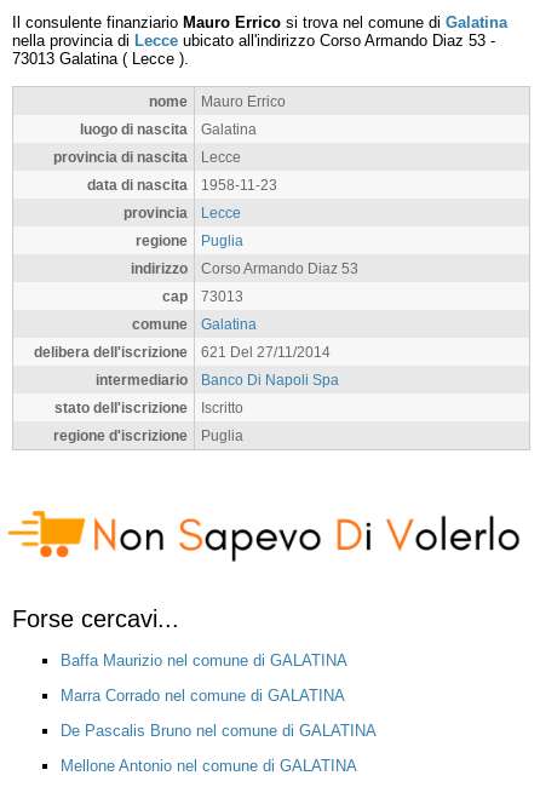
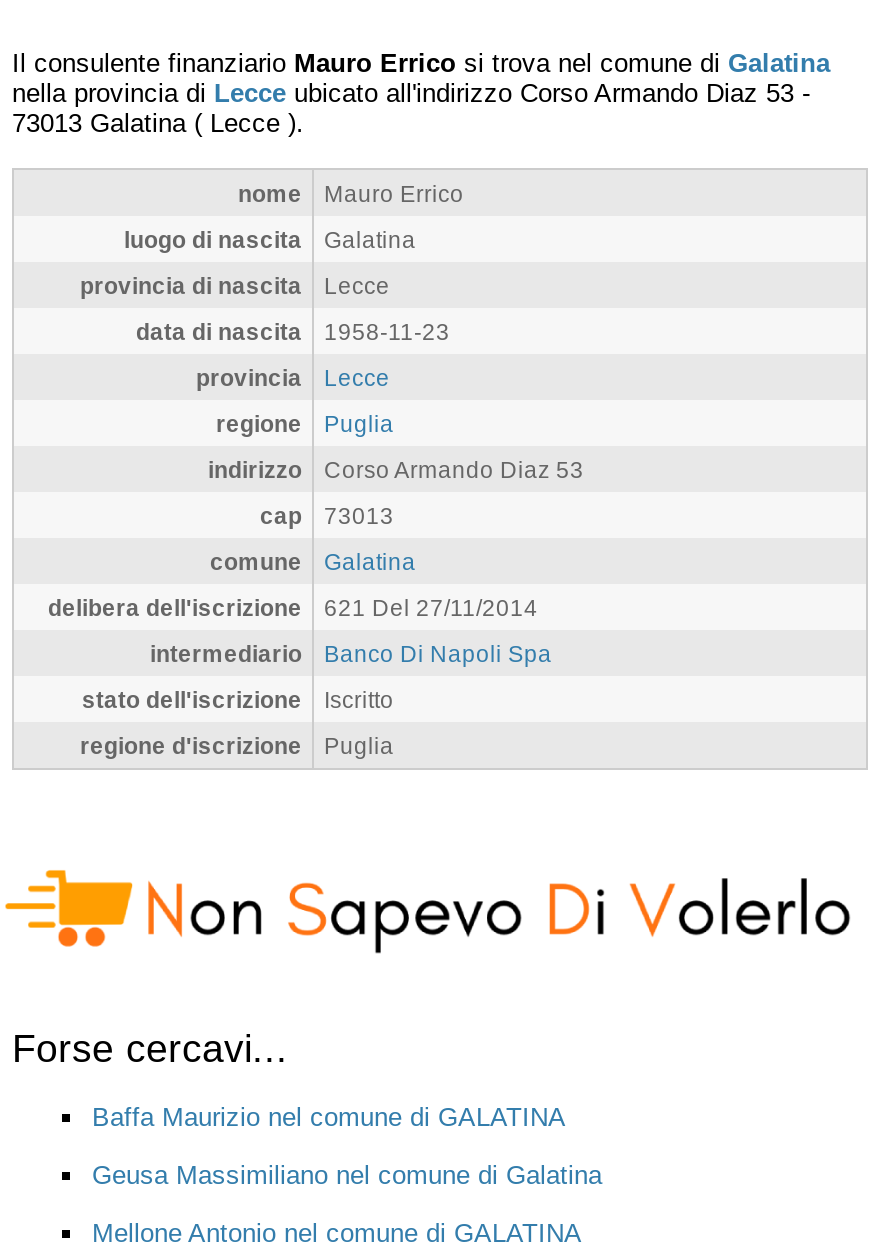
- Marra Corrado nel comune di GALATINA
- De Pascalis Bruno nel comune di GALATINA
+ Geusa Massimiliano nel comune di Galatina
